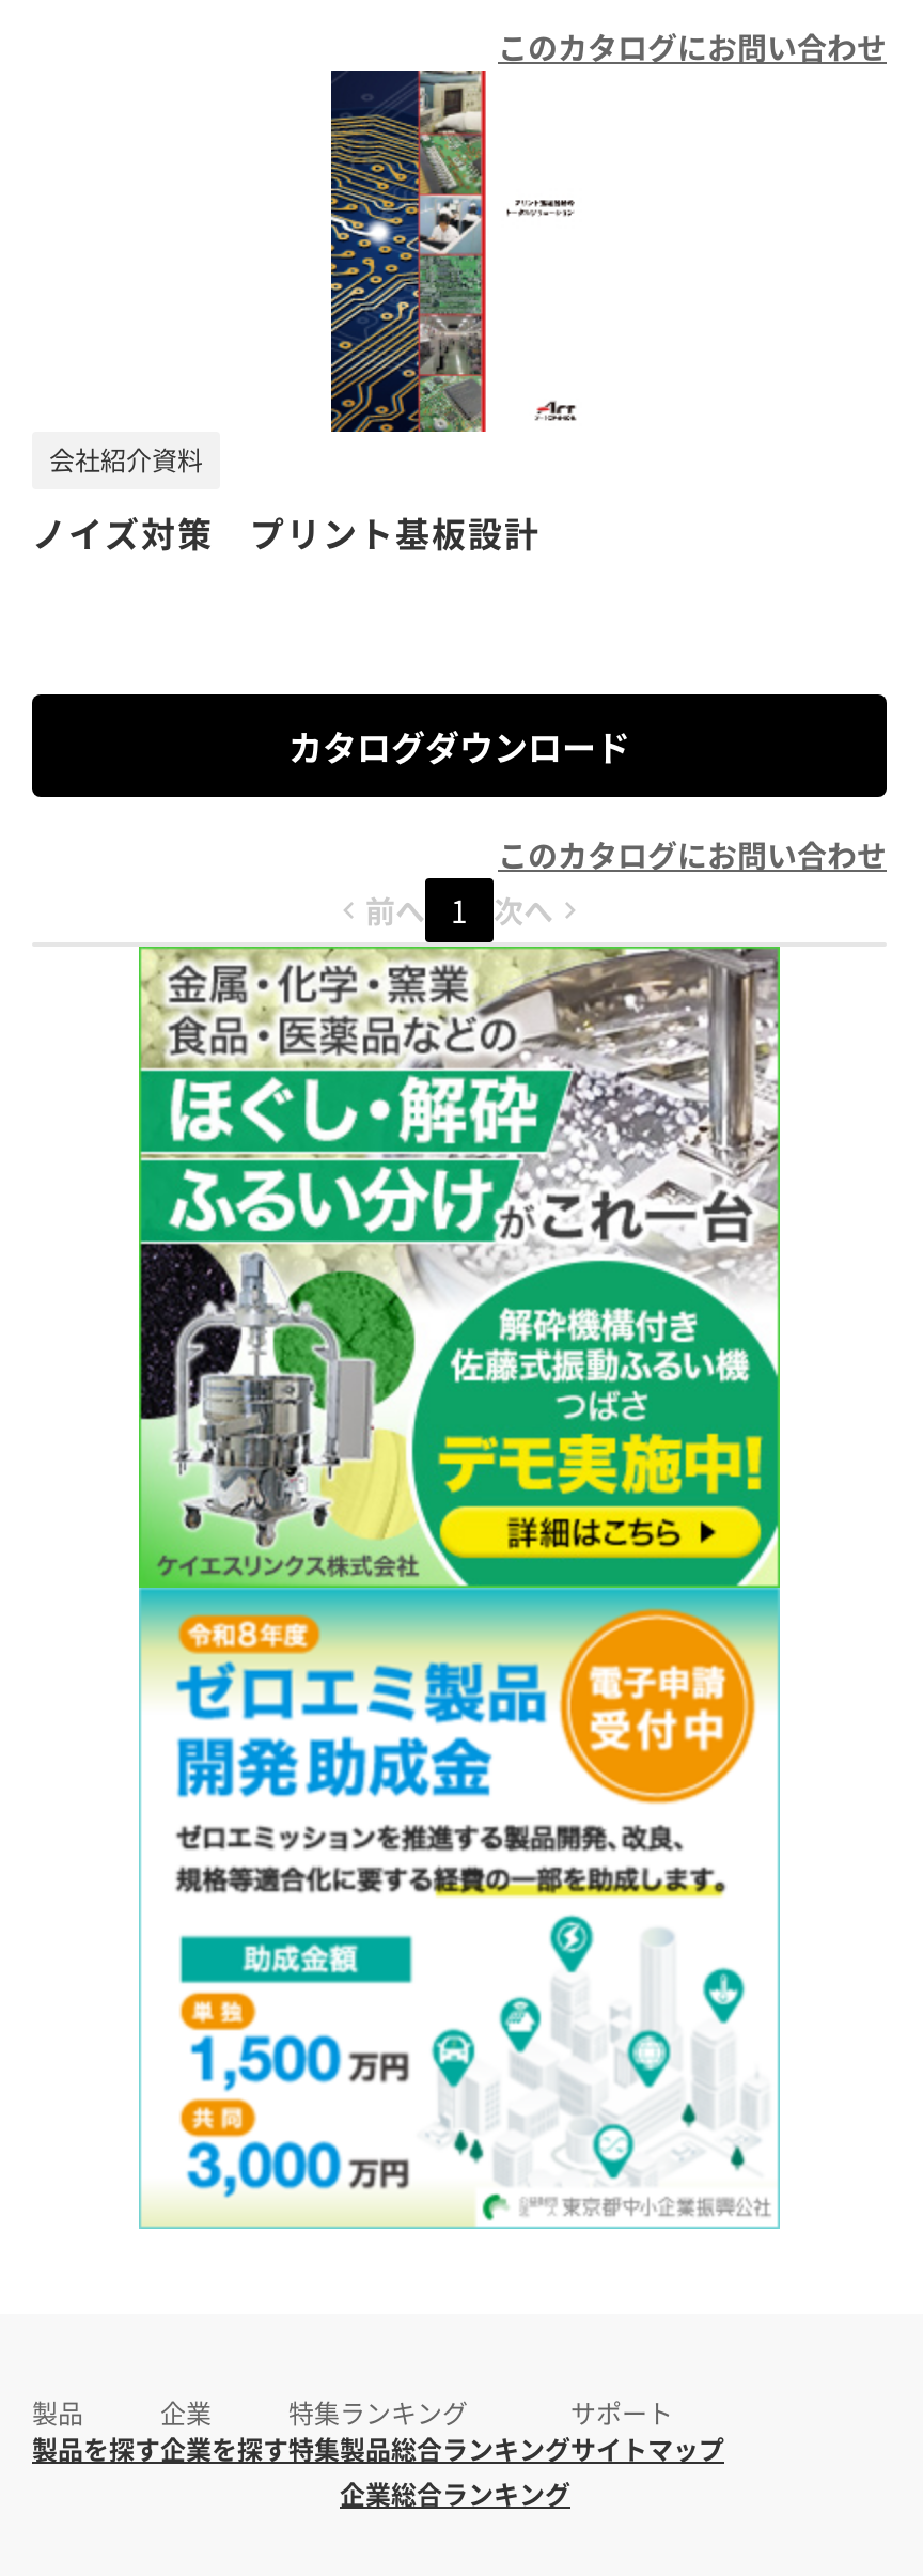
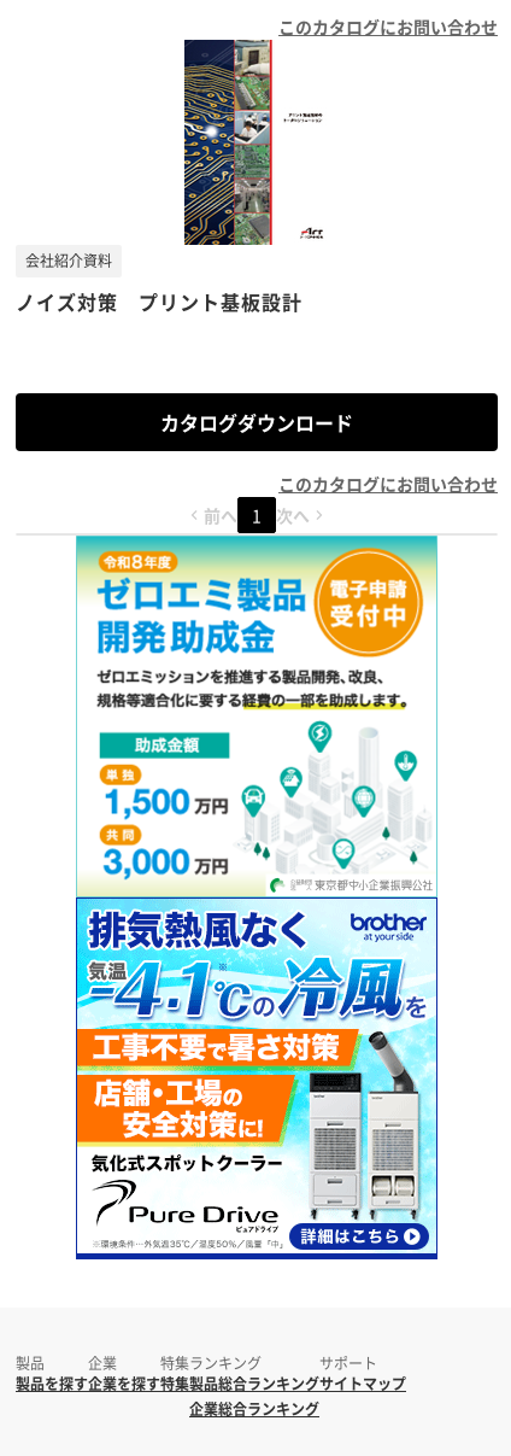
- [image]
+ [image]
